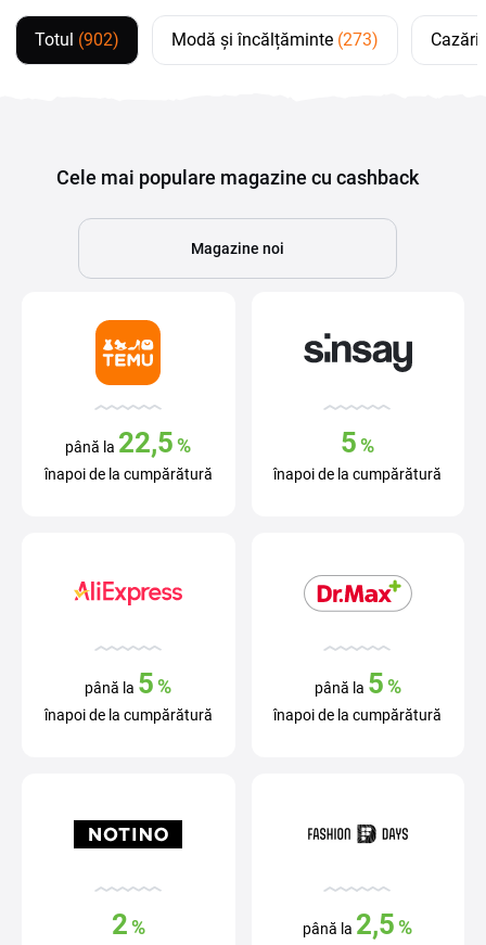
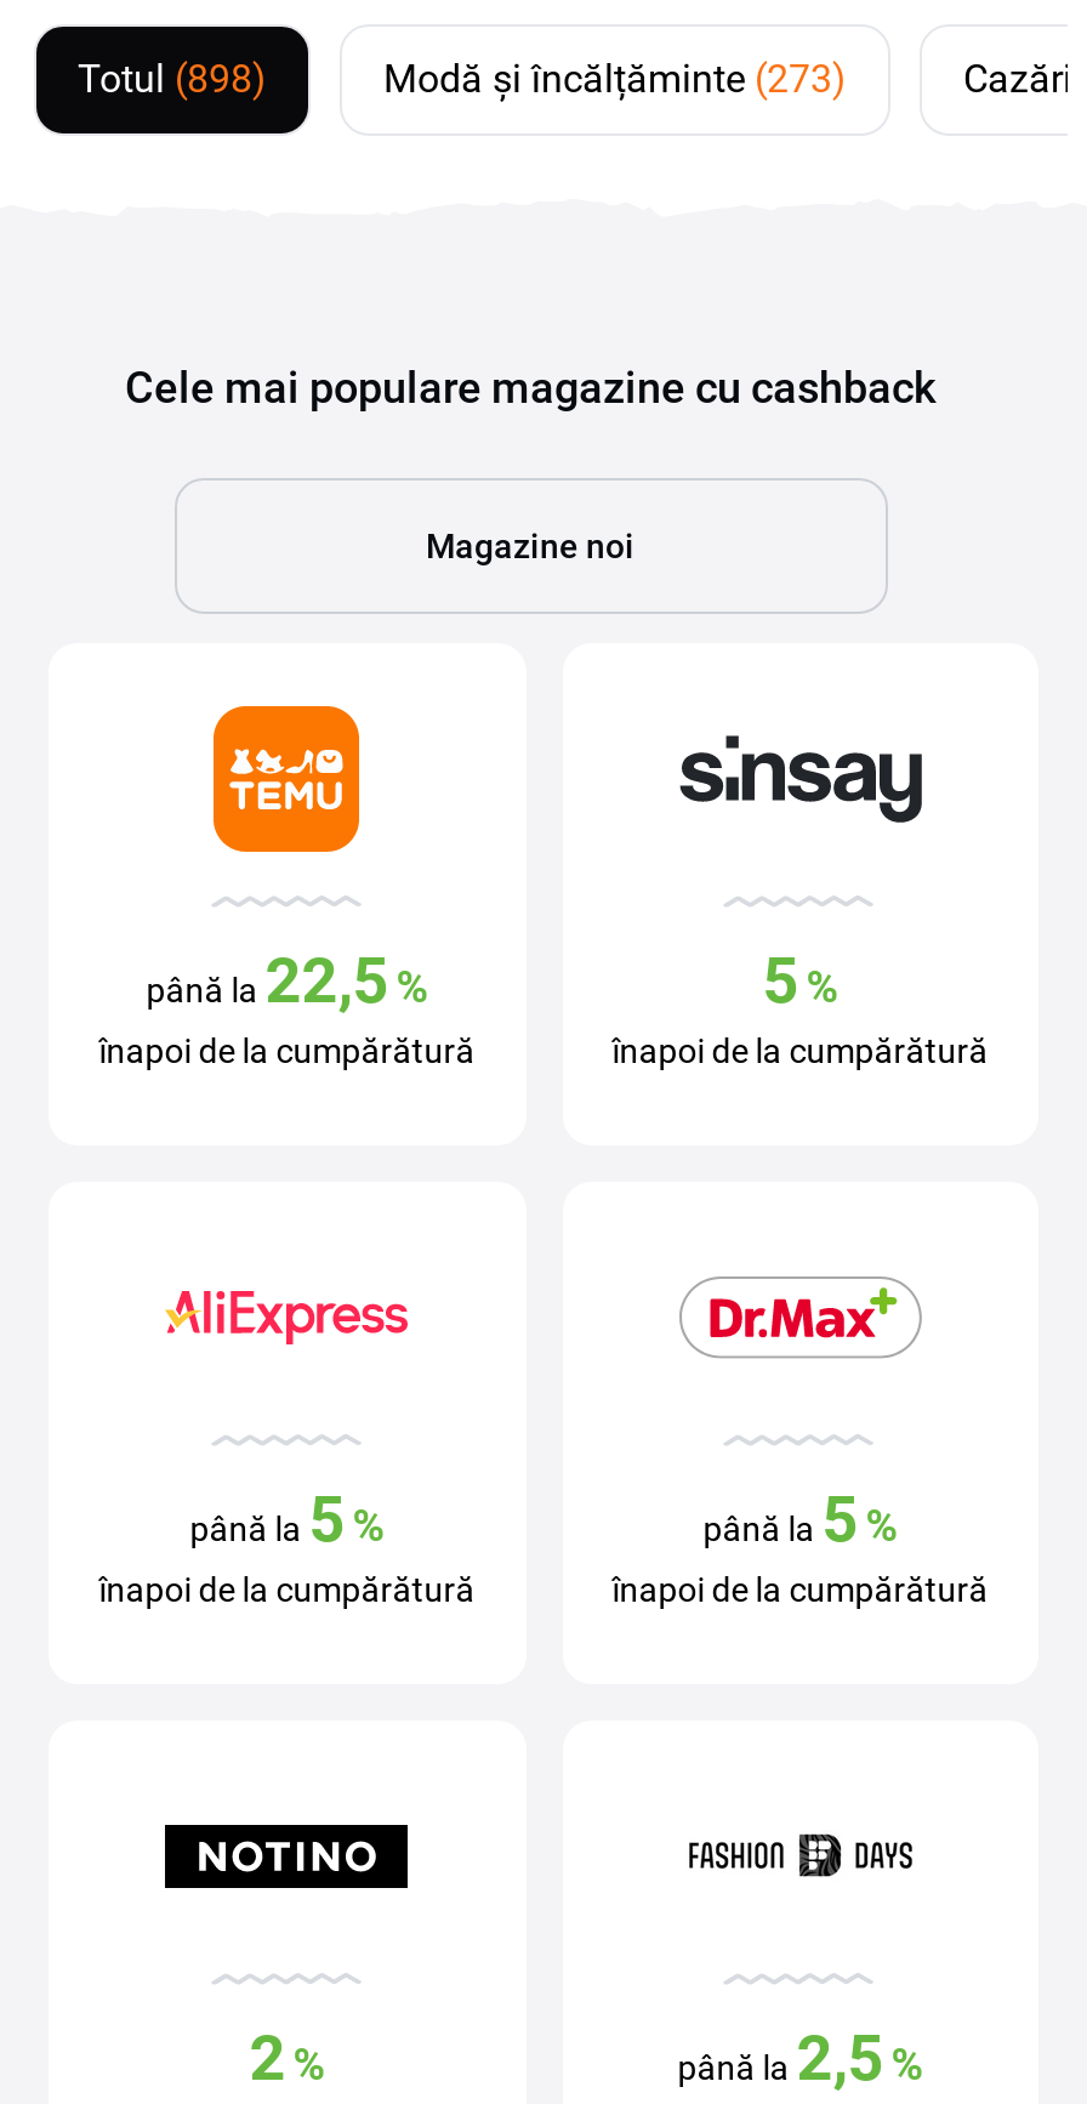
- Totul (902)
+ Totul (898)
